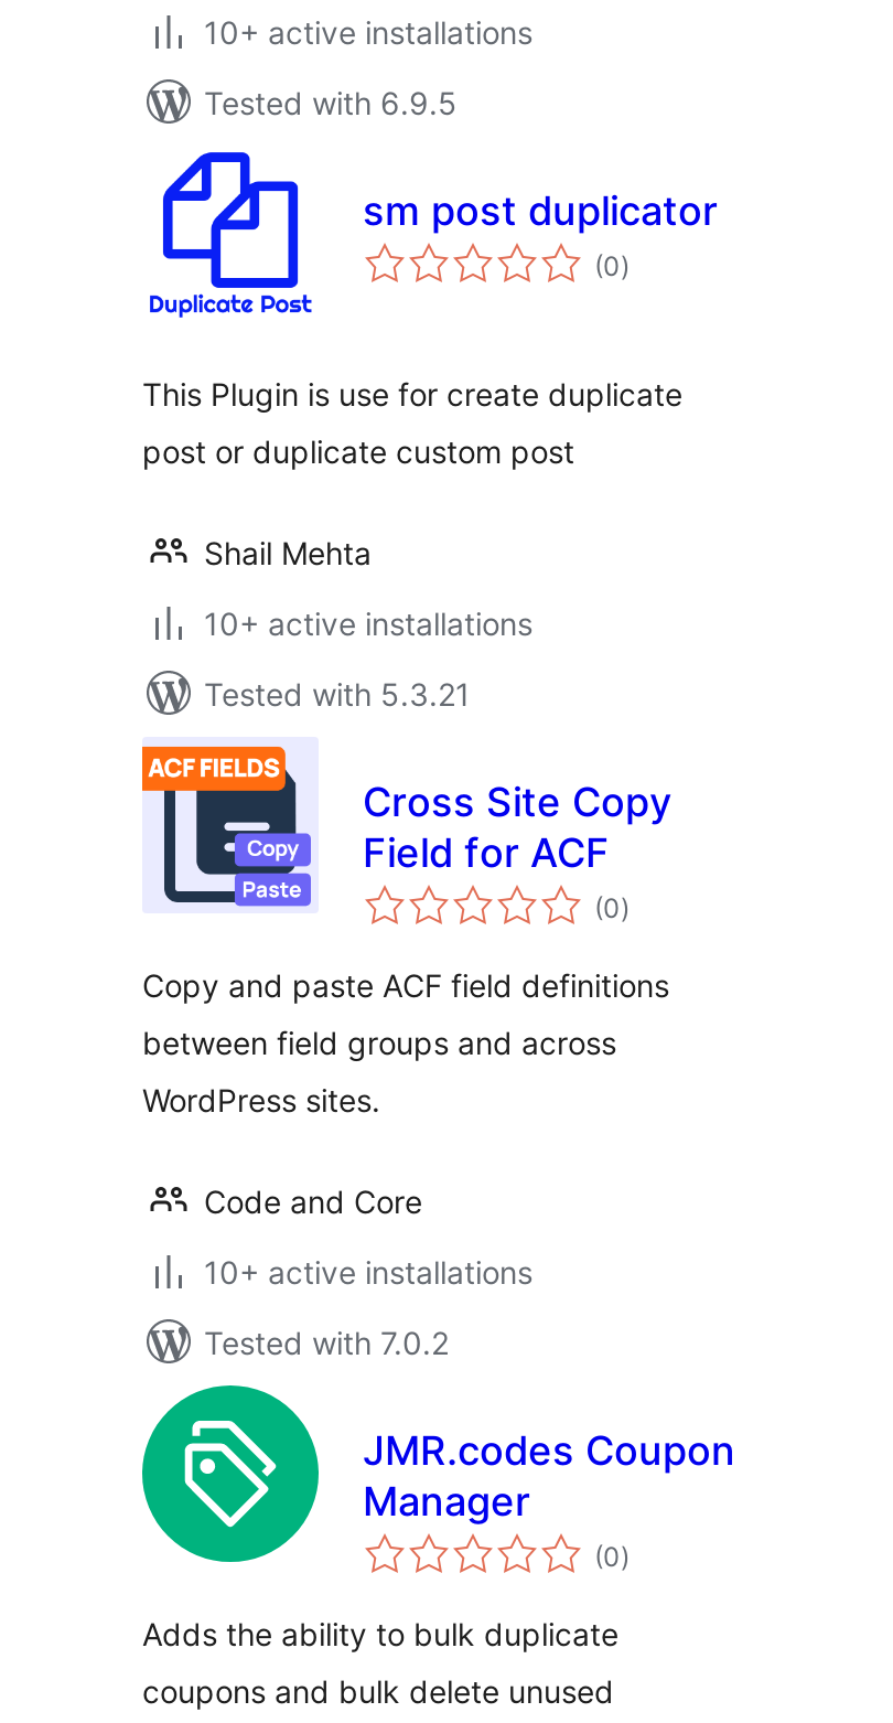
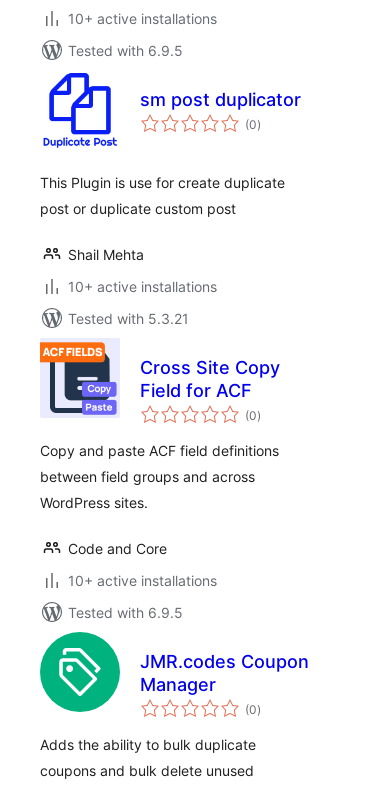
- Tested with 7.0.2
+ Tested with 6.9.5
